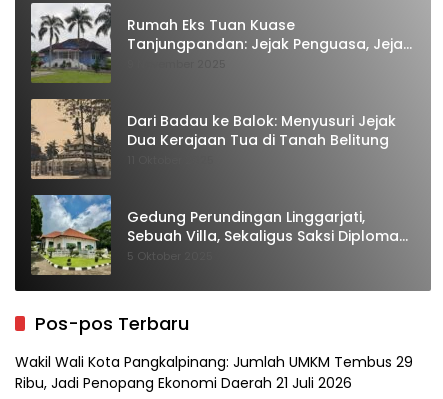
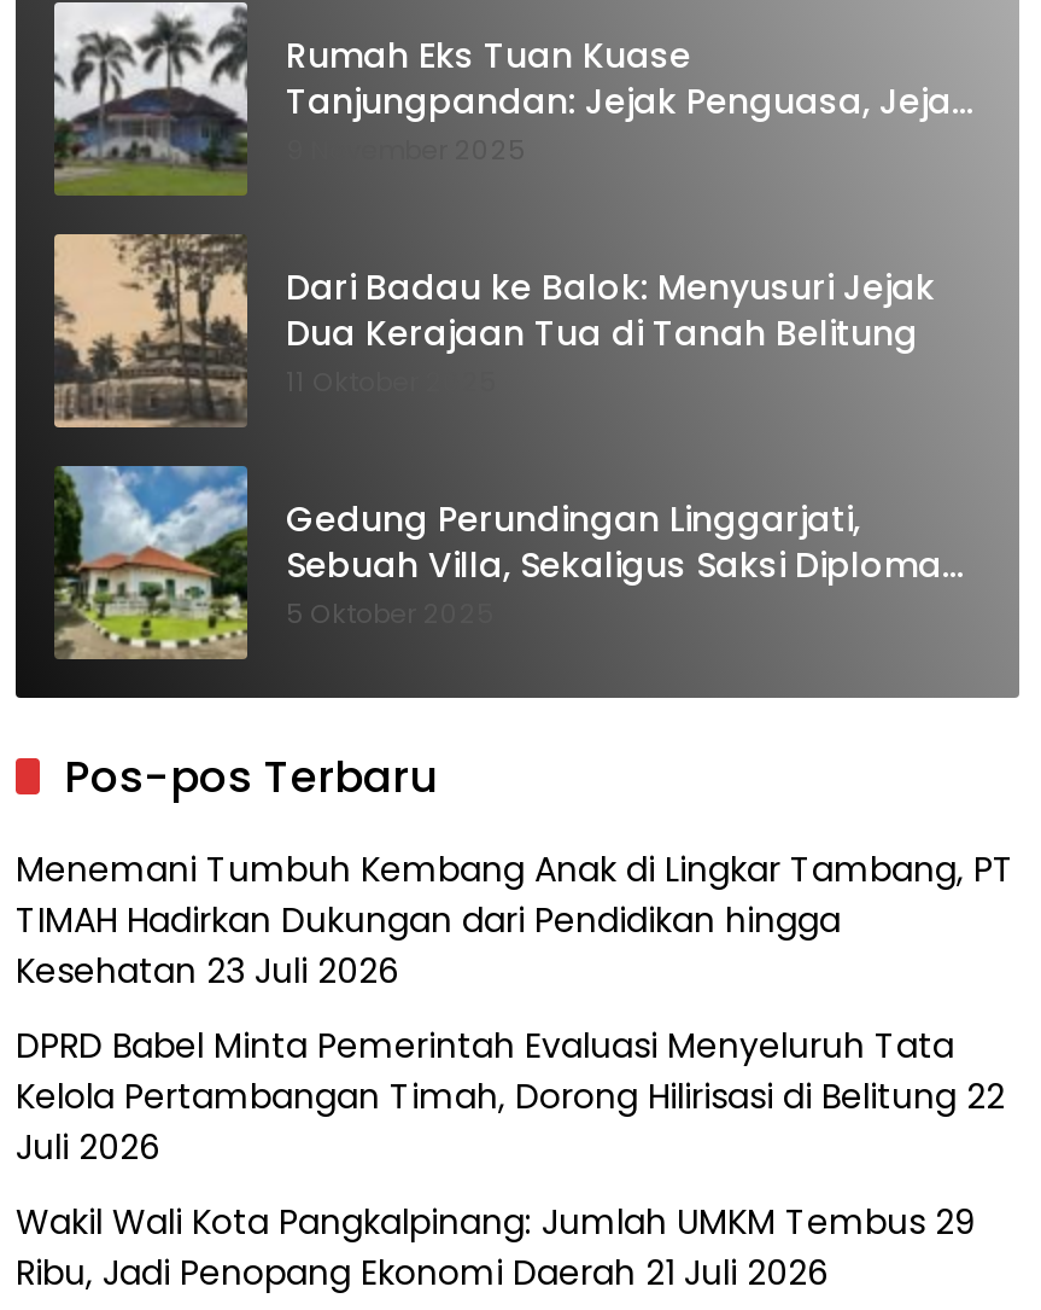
+ Menemani Tumbuh Kembang Anak di Lingkar Tambang, PT
+ TIMAH Hadirkan Dukungan dari Pendidikan hingga
+ Kesehatan 23 Juli 2026
+ DPRD Babel Minta Pemerintah Evaluasi Menyeluruh Tata
+ Kelola Pertambangan Timah, Dorong Hilirisasi di Belitung 22
+ Juli 2026
